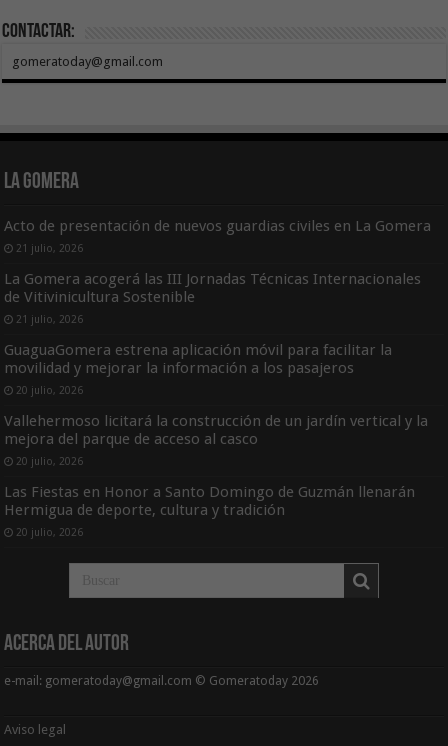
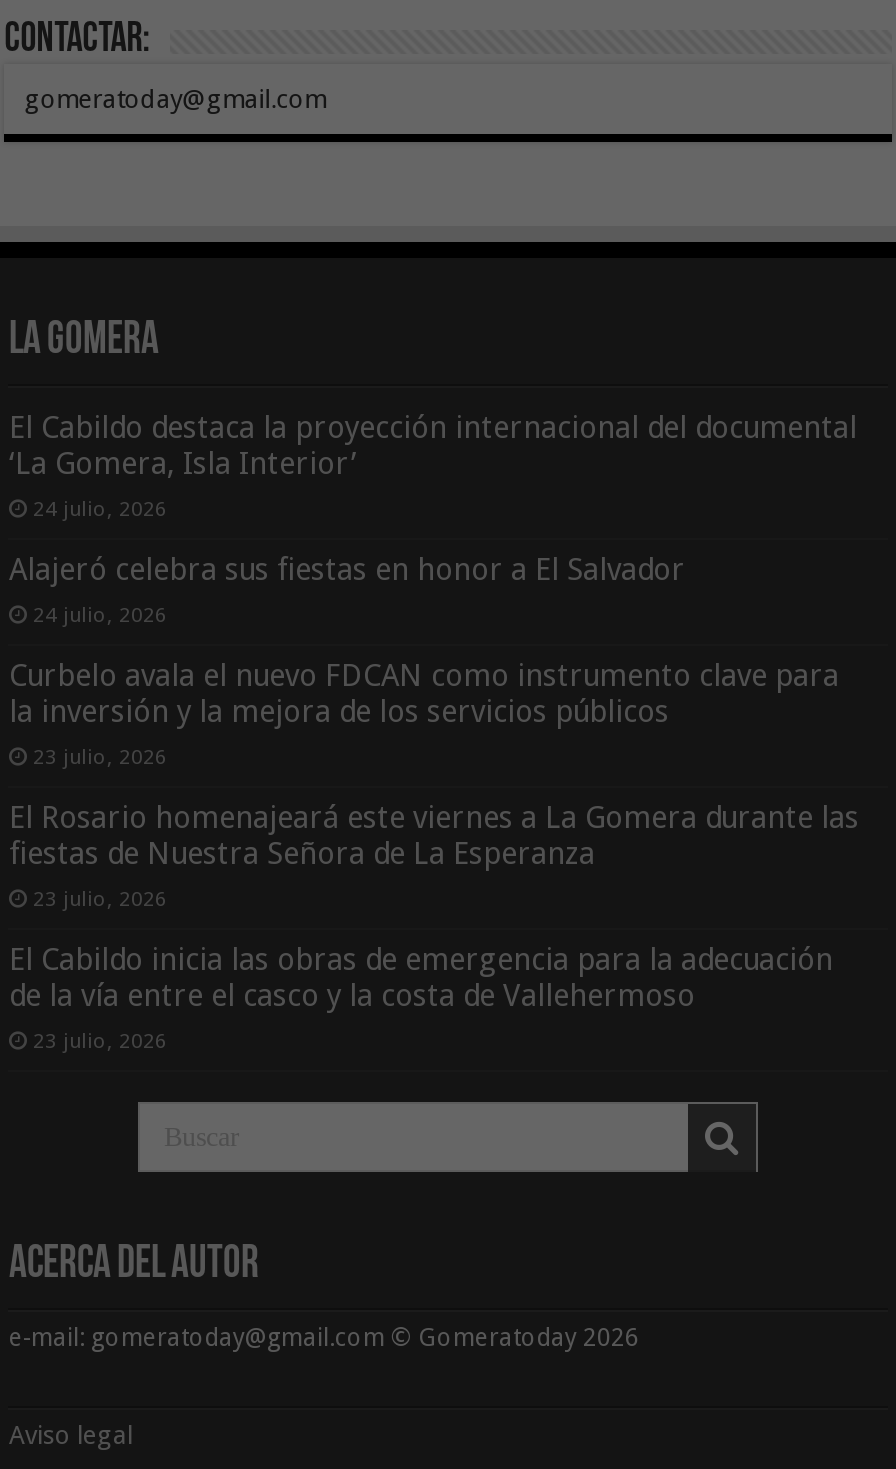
- Acto de presentación de nuevos guardias civiles en La Gomera
- 21 julio, 2026
+ El Cabildo destaca la proyección internacional del documental
+ ‘La Gomera, Isla Interior’
+ 24 julio, 2026

- La Gomera acogerá las III Jornadas Técnicas Internacionales
- de Vitivinicultura Sostenible
- 21 julio, 2026
+ Alajeró celebra sus fiestas en honor a El Salvador
+ 24 julio, 2026

- GuaguaGomera estrena aplicación móvil para facilitar la
- movilidad y mejorar la información a los pasajeros
- 20 julio, 2026
+ Curbelo avala el nuevo FDCAN como instrumento clave para
+ la inversión y la mejora de los servicios públicos
+ 23 julio, 2026

- Vallehermoso licitará la construcción de un jardín vertical y la
- mejora del parque de acceso al casco
- 20 julio, 2026
+ El Rosario homenajeará este viernes a La Gomera durante las
+ fiestas de Nuestra Señora de La Esperanza
+ 23 julio, 2026

- Las Fiestas en Honor a Santo Domingo de Guzmán llenarán
- Hermigua de deporte, cultura y tradición
- 20 julio, 2026
+ El Cabildo inicia las obras de emergencia para la adecuación
+ de la vía entre el casco y la costa de Vallehermoso
+ 23 julio, 2026
